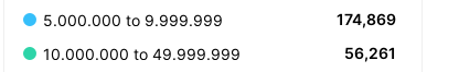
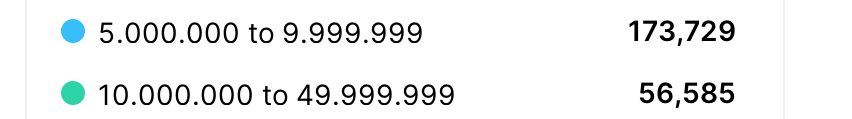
- 174,869
+ 173,729

- 56,261
+ 56,585
